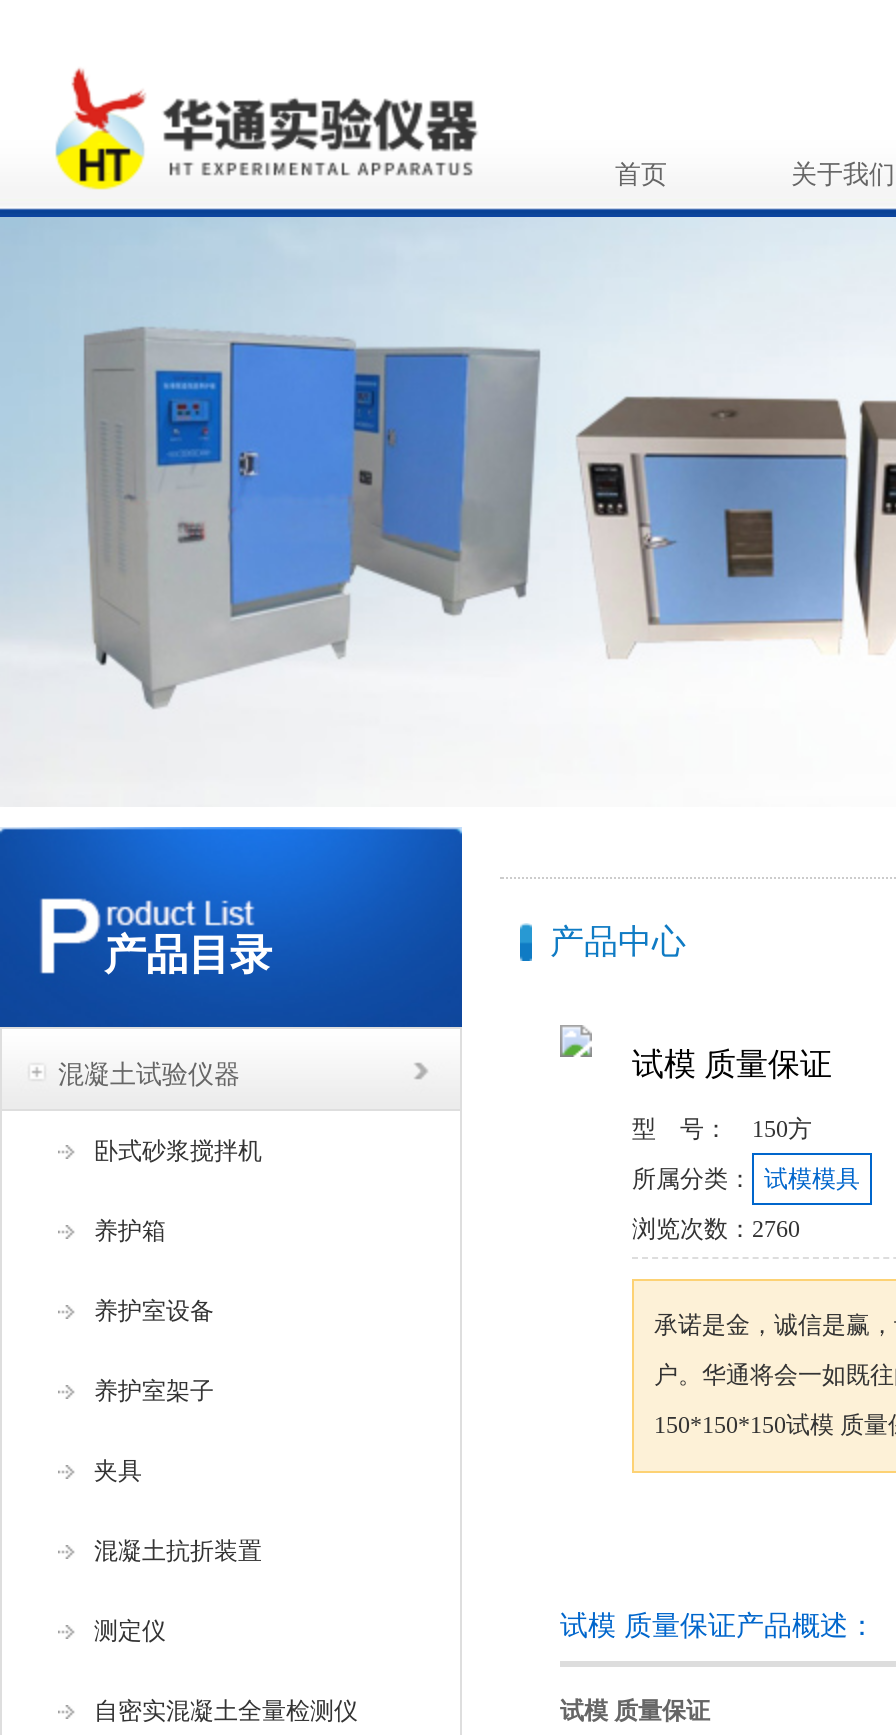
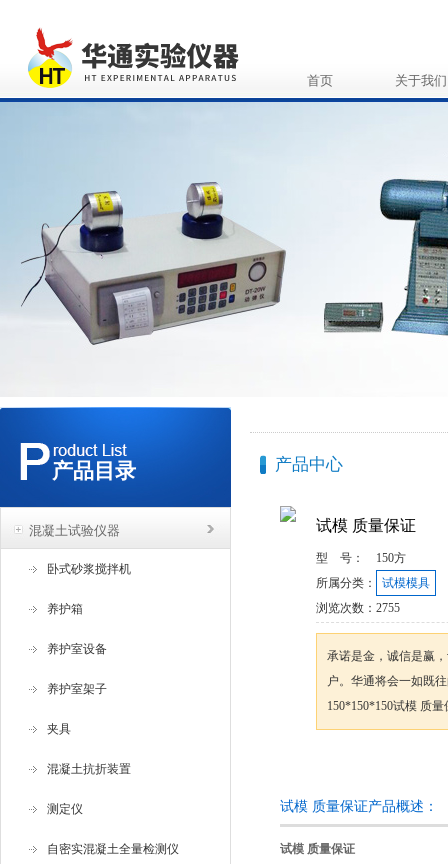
- [image]
+ [image]

- 浏览次数：2760
+ 浏览次数：2755
